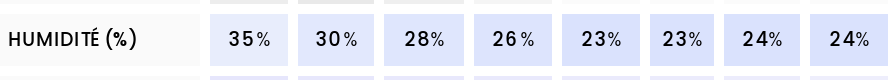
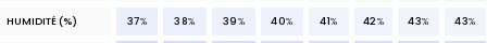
- 35%
+ 37%

- 30%
+ 38%

- 28%
+ 39%

- 26%
+ 40%

- 23%
+ 41%

- 23%
+ 42%

- 24%
+ 43%

- 24%
+ 43%
